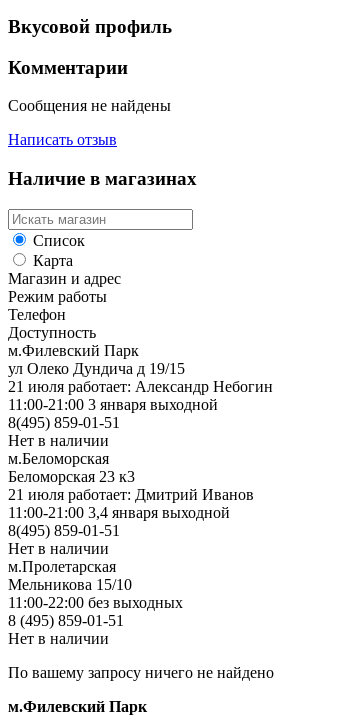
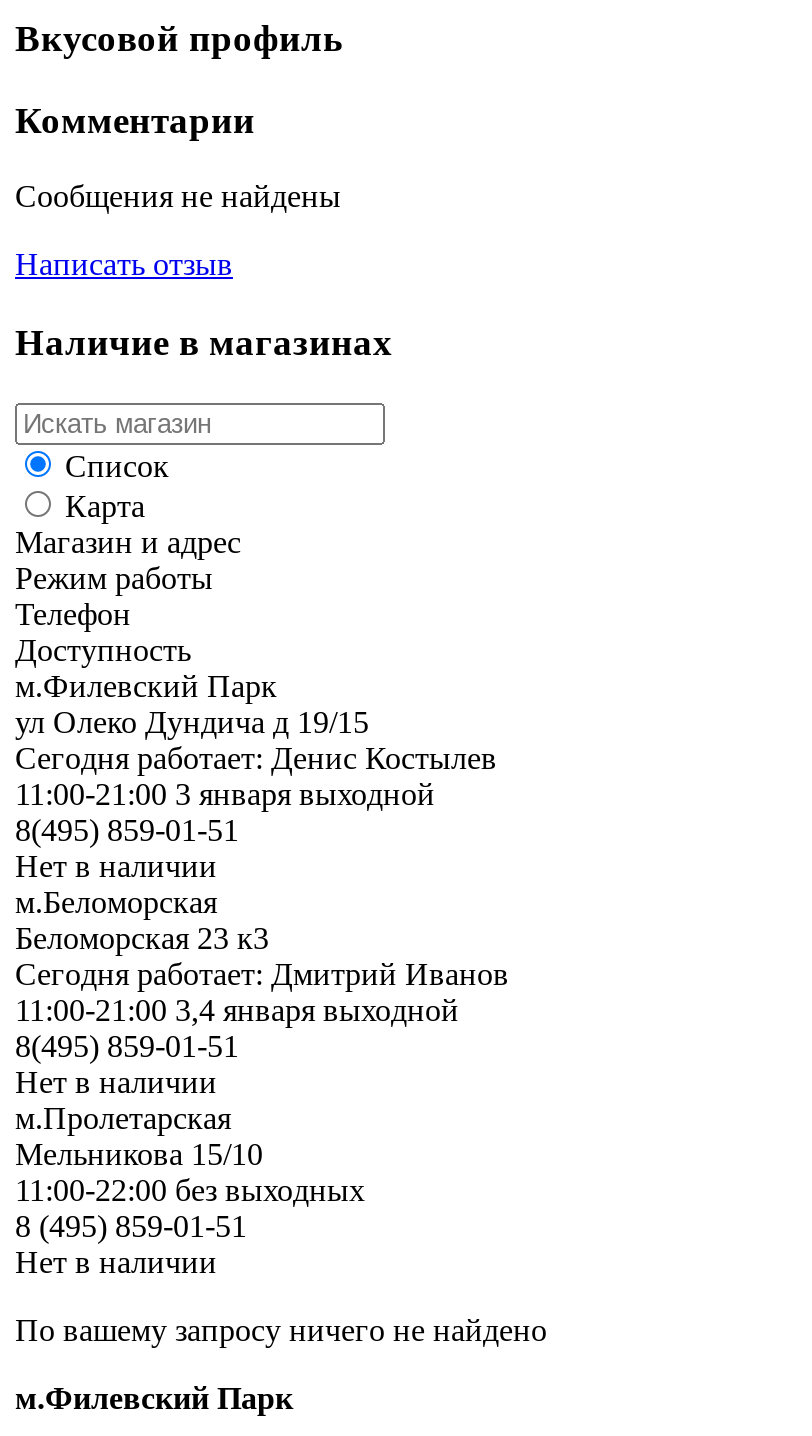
- 21 июля работает: Александр Небогин
+ Сегодня работает: Денис Костылев

- 21 июля работает: Дмитрий Иванов
+ Сегодня работает: Дмитрий Иванов
